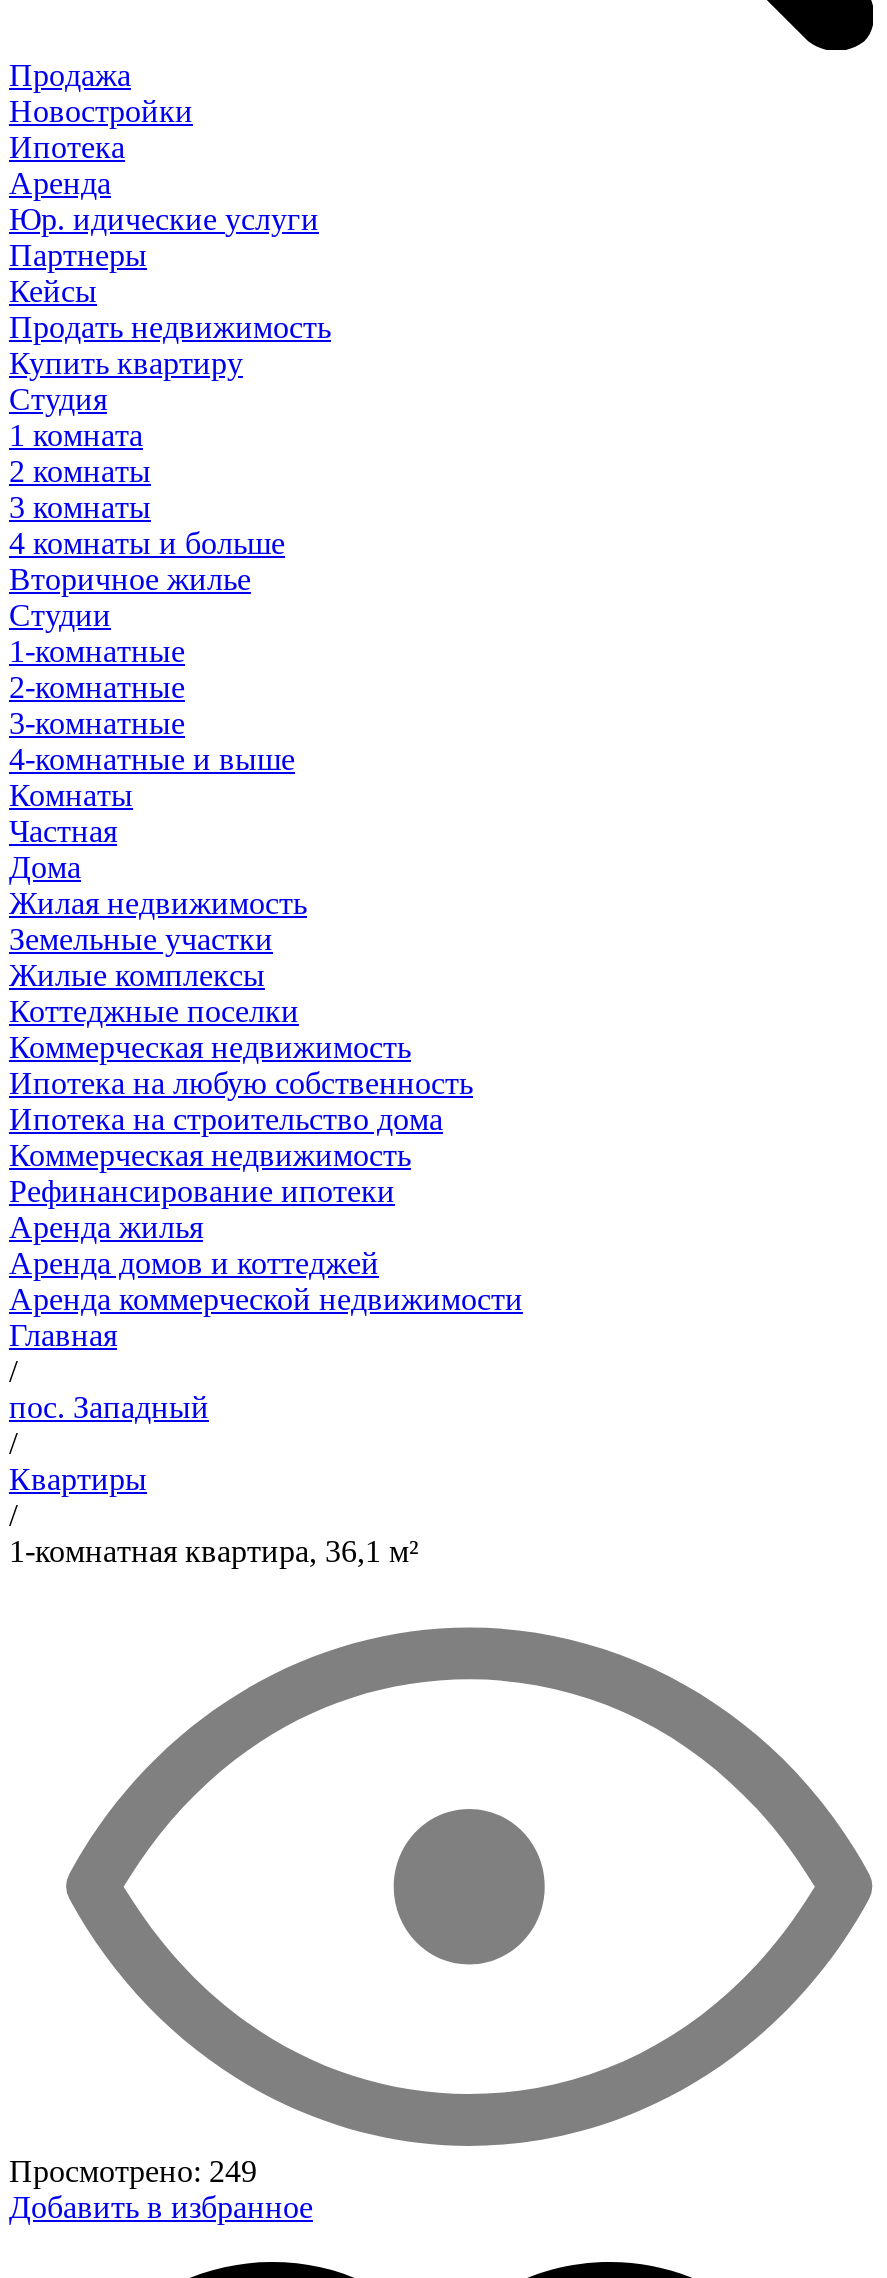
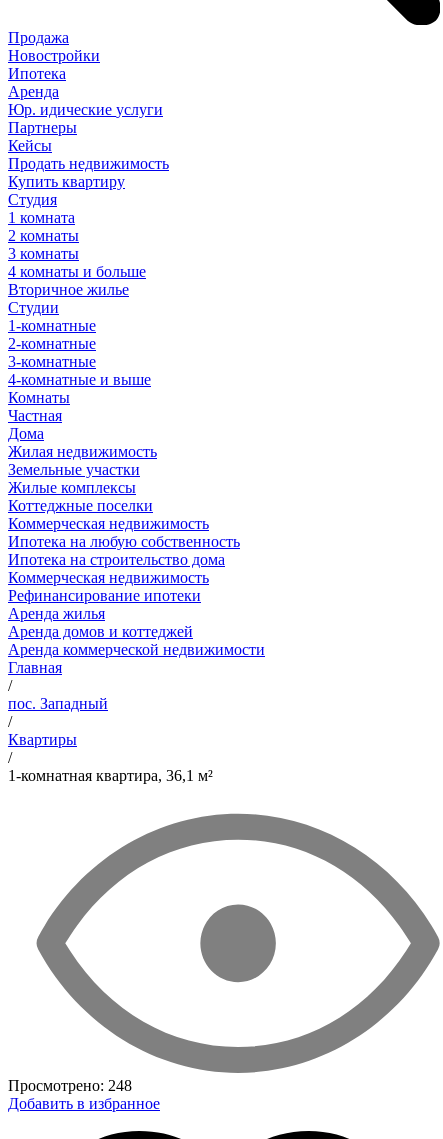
- Просмотрено: 249
+ Просмотрено: 248
